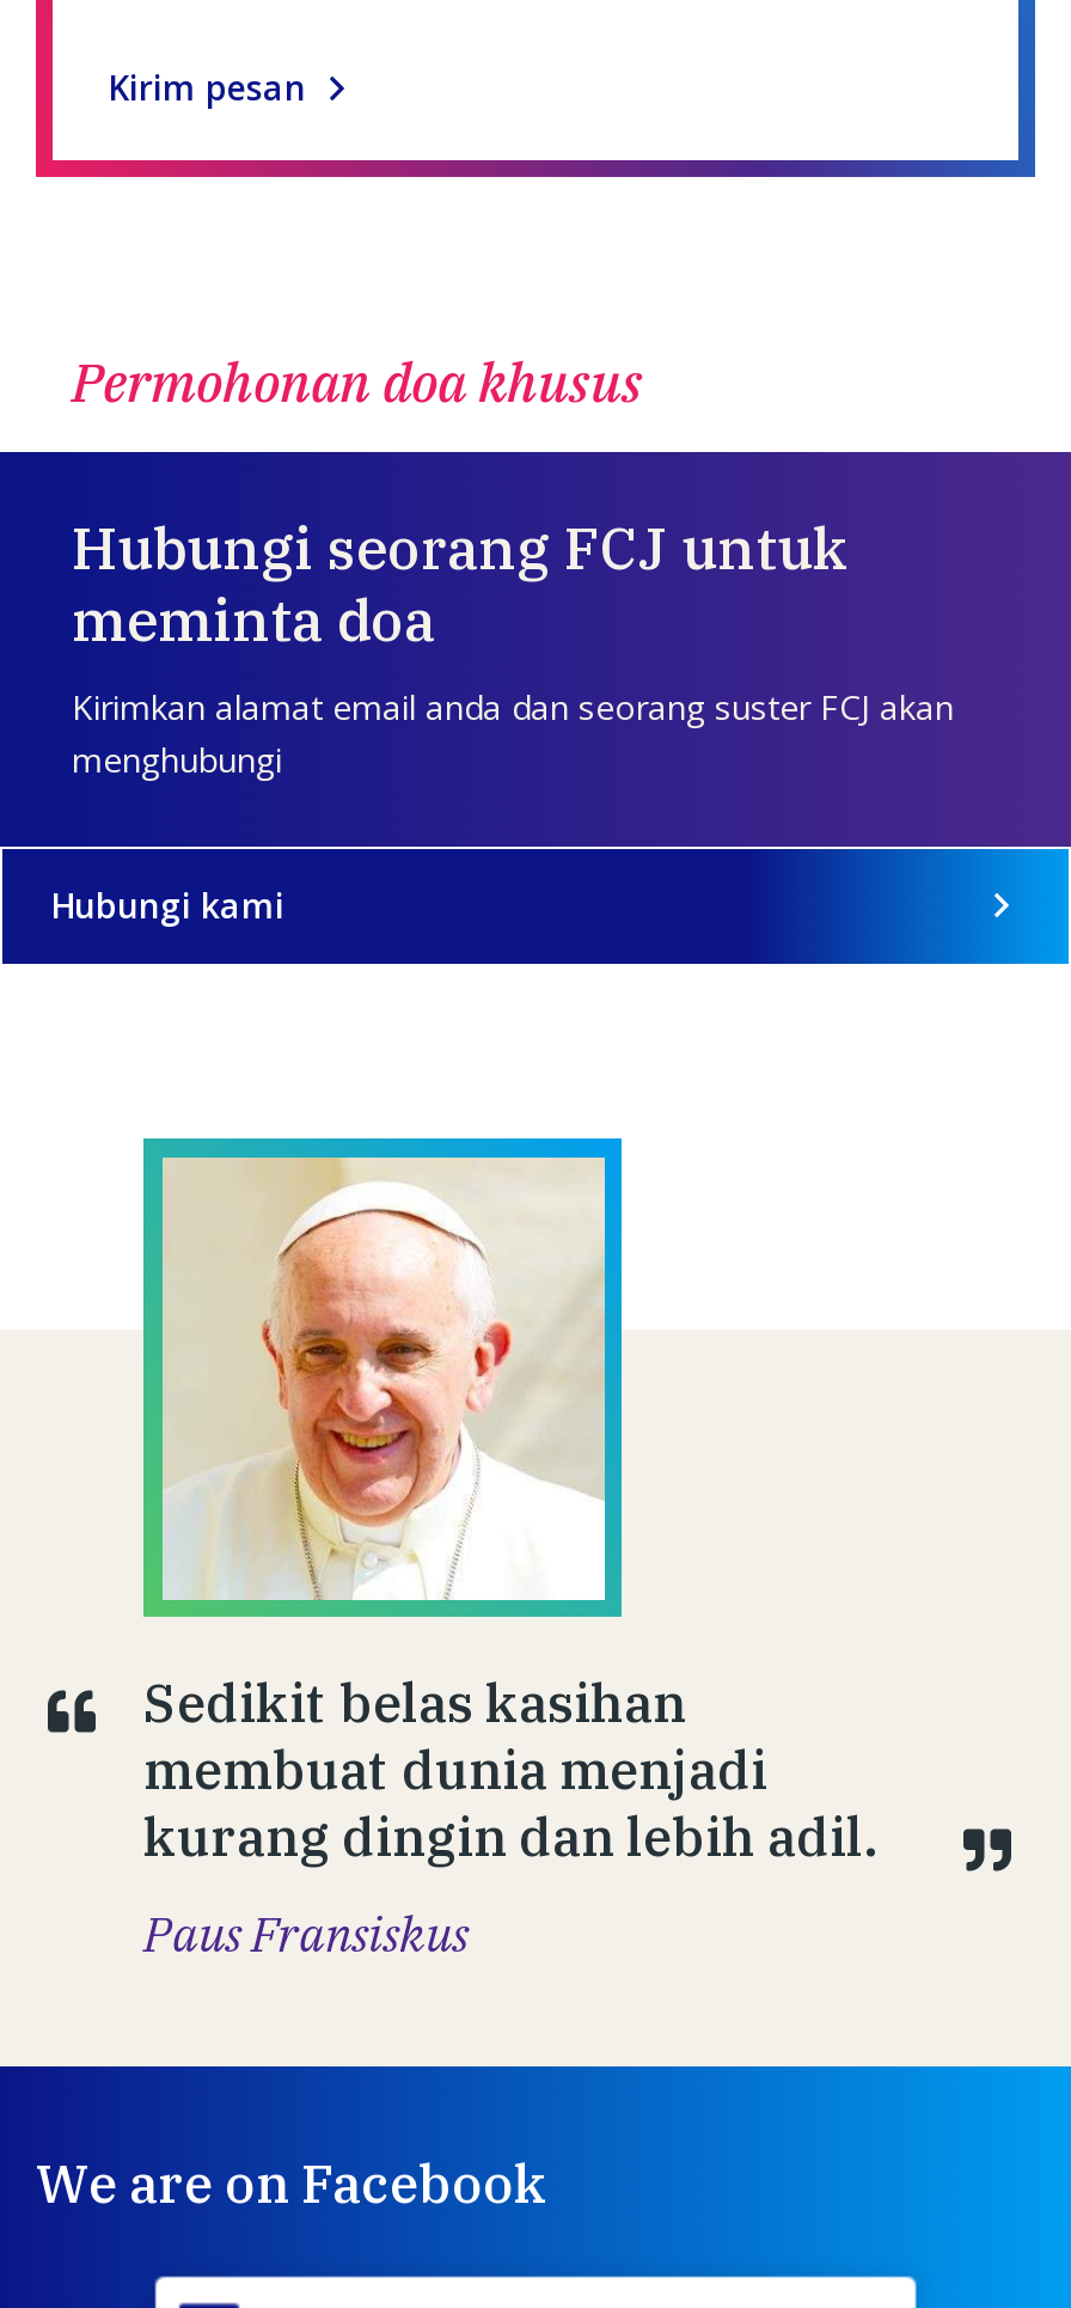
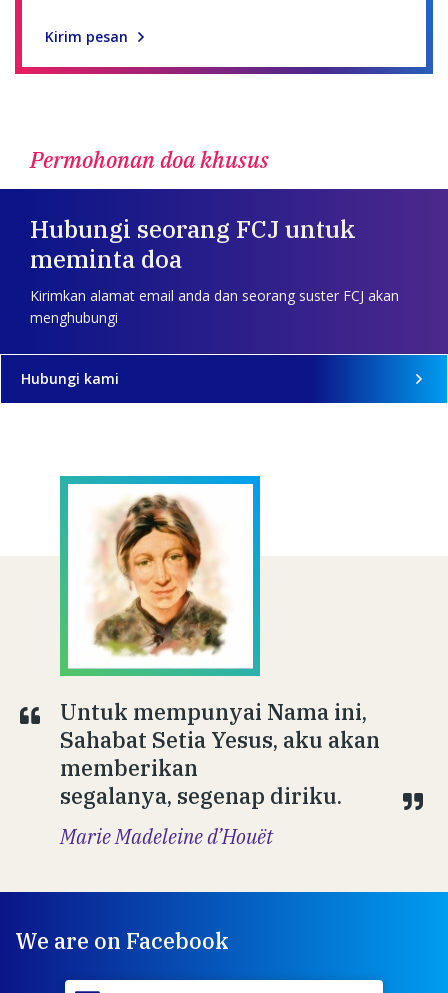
- [image]
- Sedikit belas kasihan
- membuat dunia menjadi
- kurang dingin dan lebih adil.
- Paus Fransiskus
+ [image]
+ Untuk mempunyai Nama ini,
+ Sahabat Setia Yesus, aku akan
+ memberikan
+ segalanya, segenap diriku.
+ Marie Madeleine d’Houët
